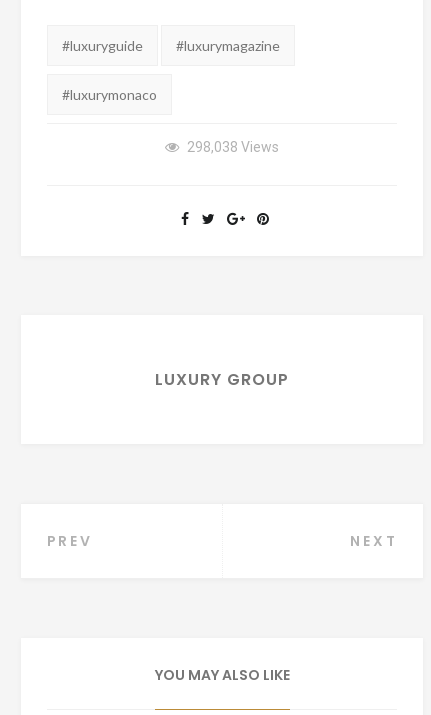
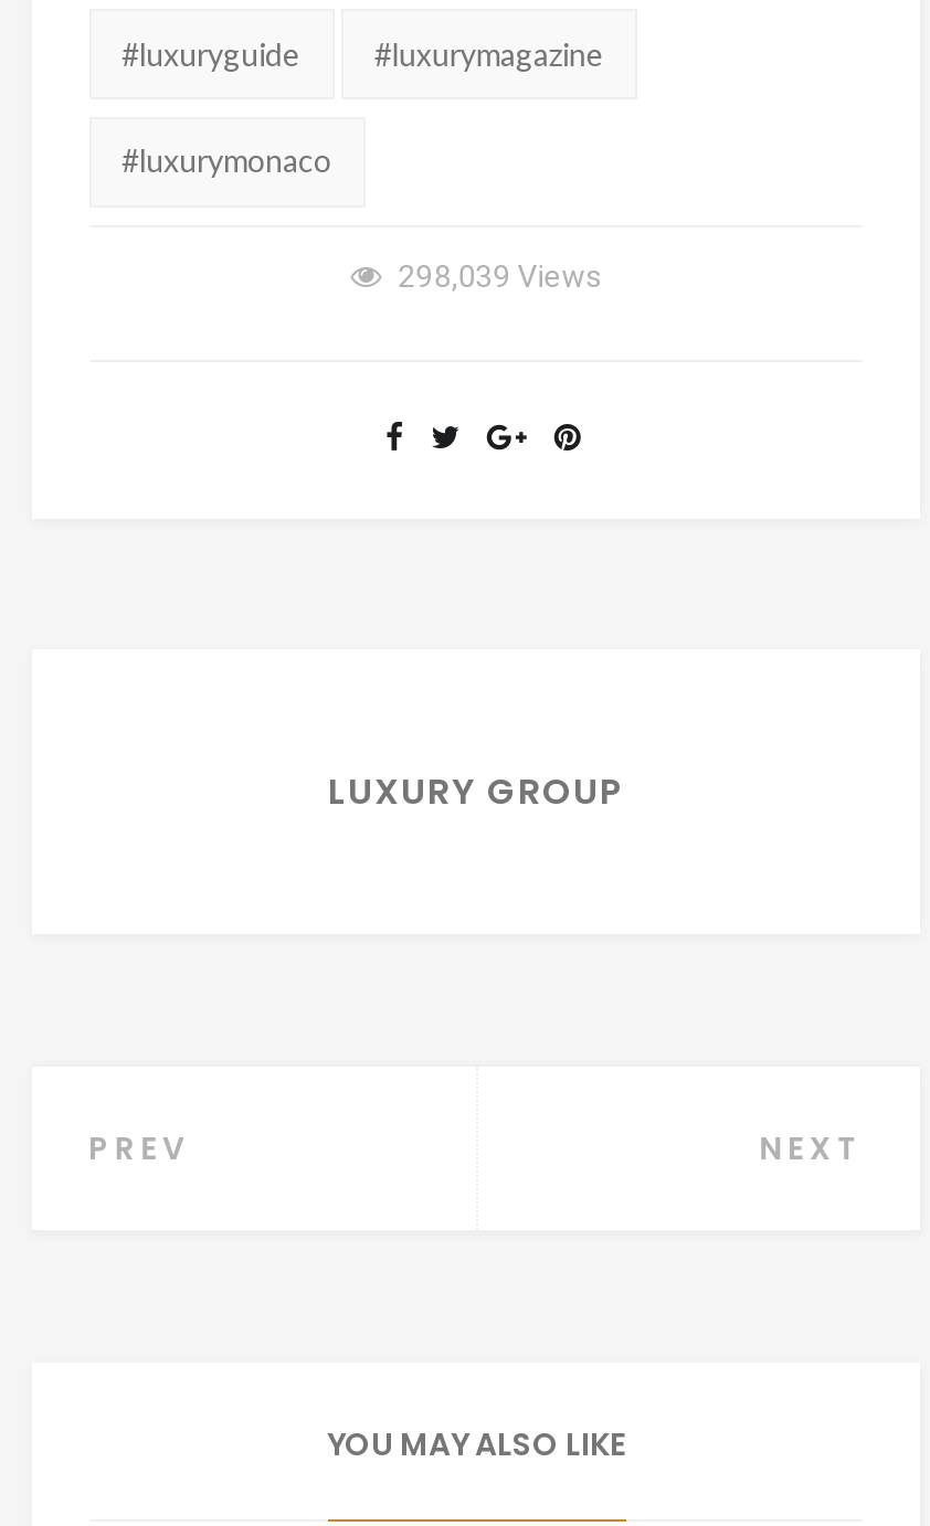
- 298,038 Views
+ 298,039 Views
